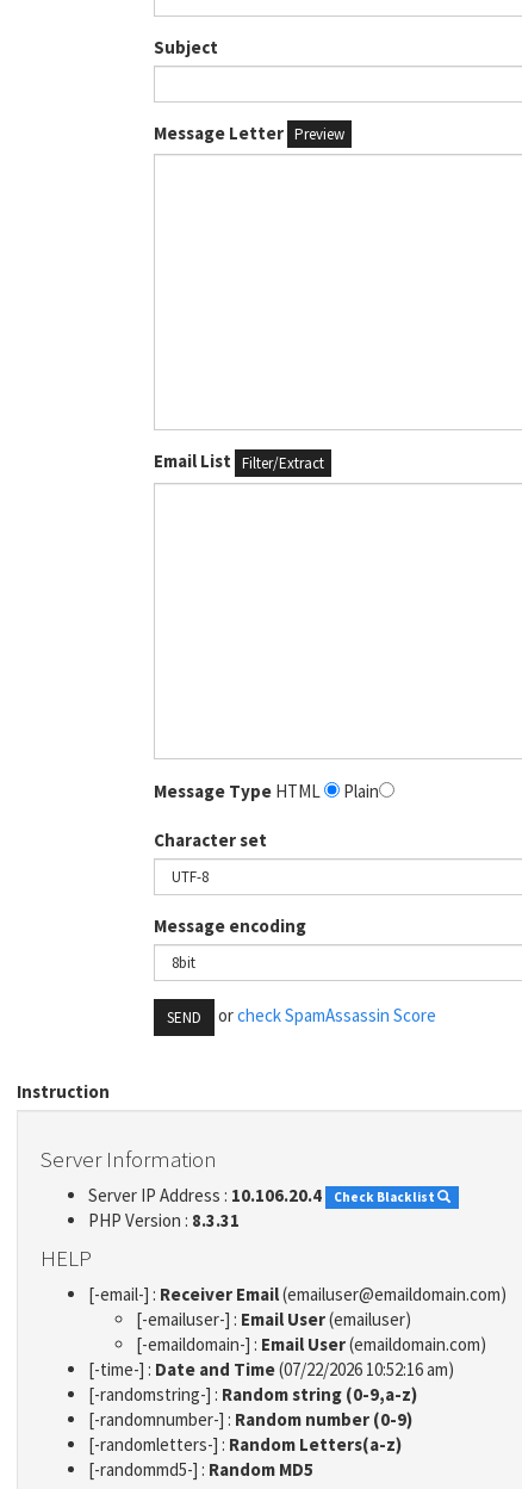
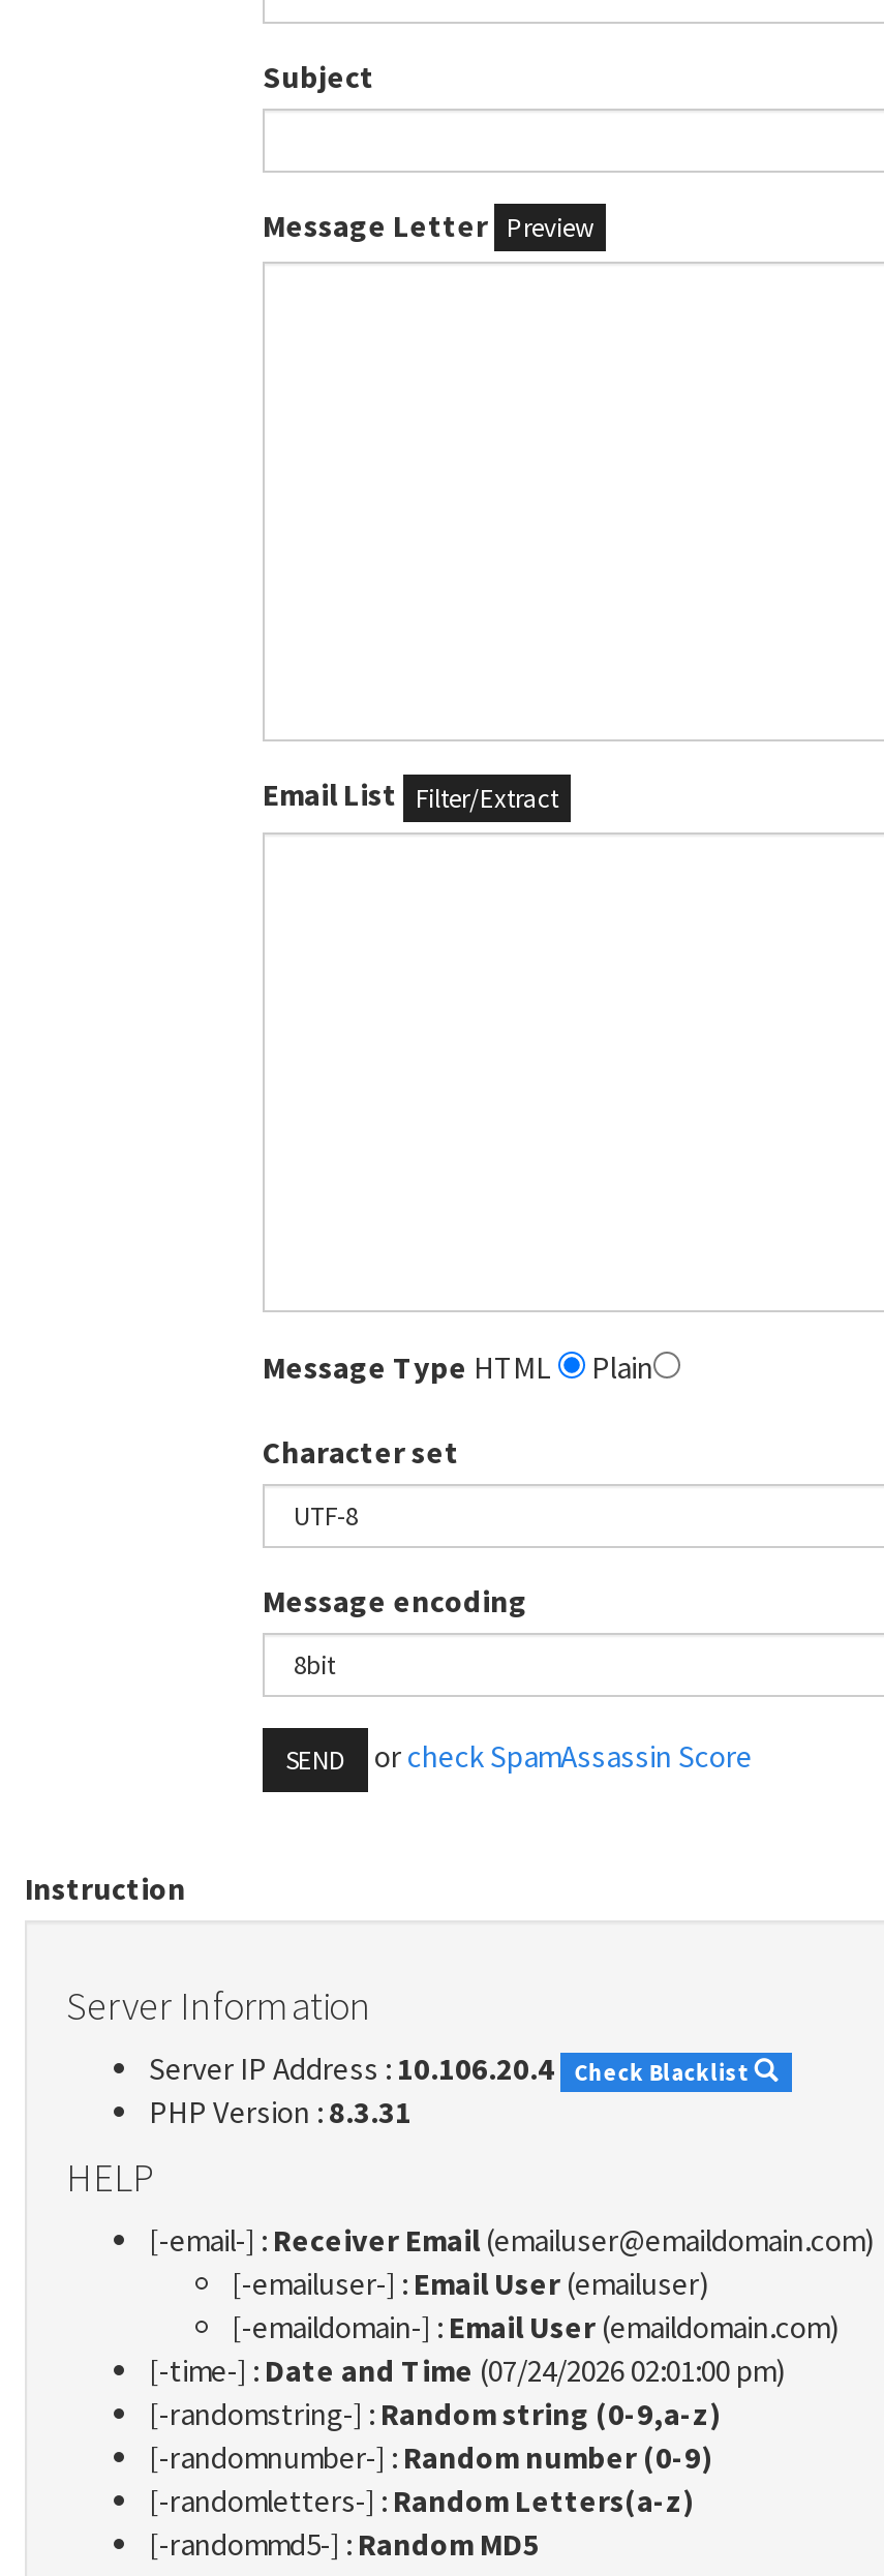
- [-time-] : Date and Time (07/22/2026 10:52:16 am)
+ [-time-] : Date and Time (07/24/2026 02:01:00 pm)
